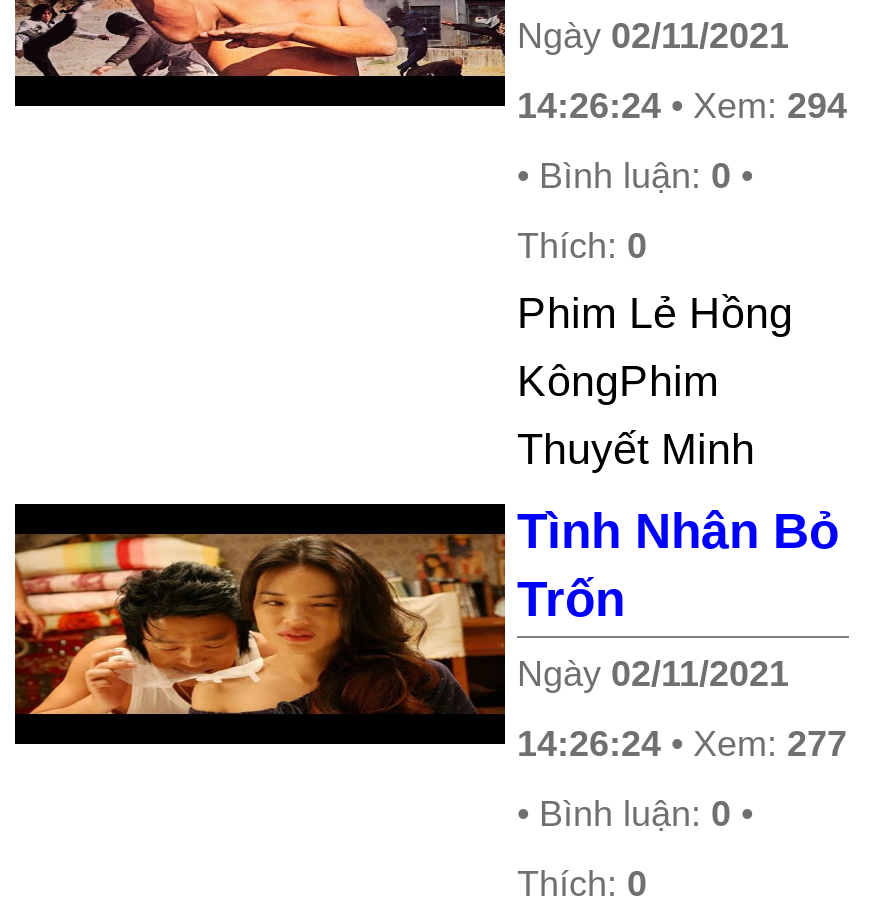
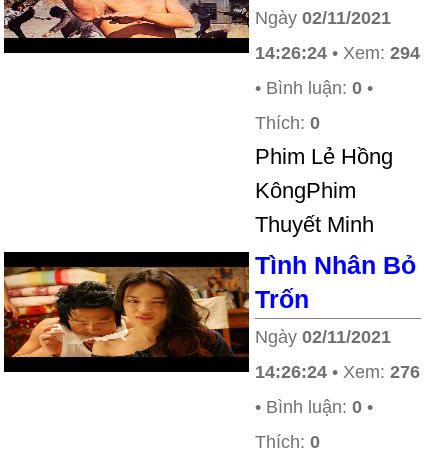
- 14:26:24 • Xem: 277
+ 14:26:24 • Xem: 276
